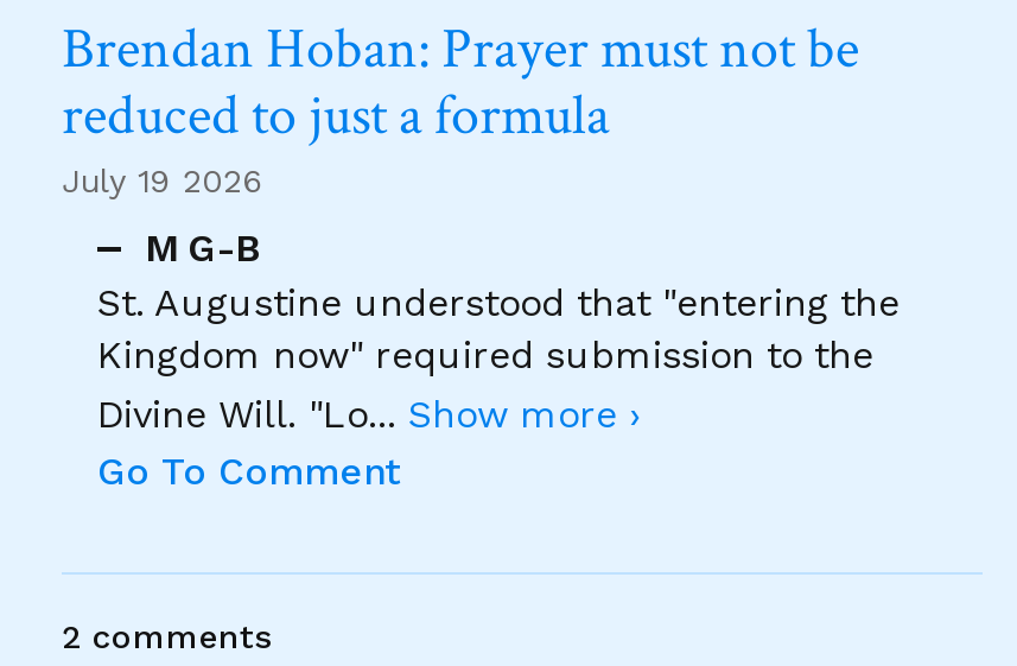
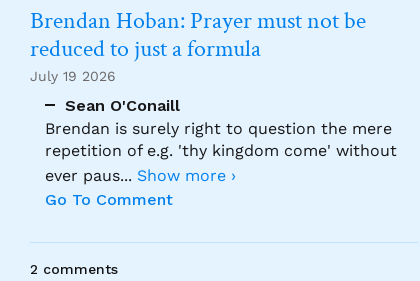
- M G-B
- St. Augustine understood that "entering the
- Kingdom now" required submission to the
- Divine Will. "Lo... Show more ›
+ Sean O'Conaill
+ Brendan is surely right to question the mere
+ repetition of e.g. 'thy kingdom come' without
+ ever paus... Show more ›
